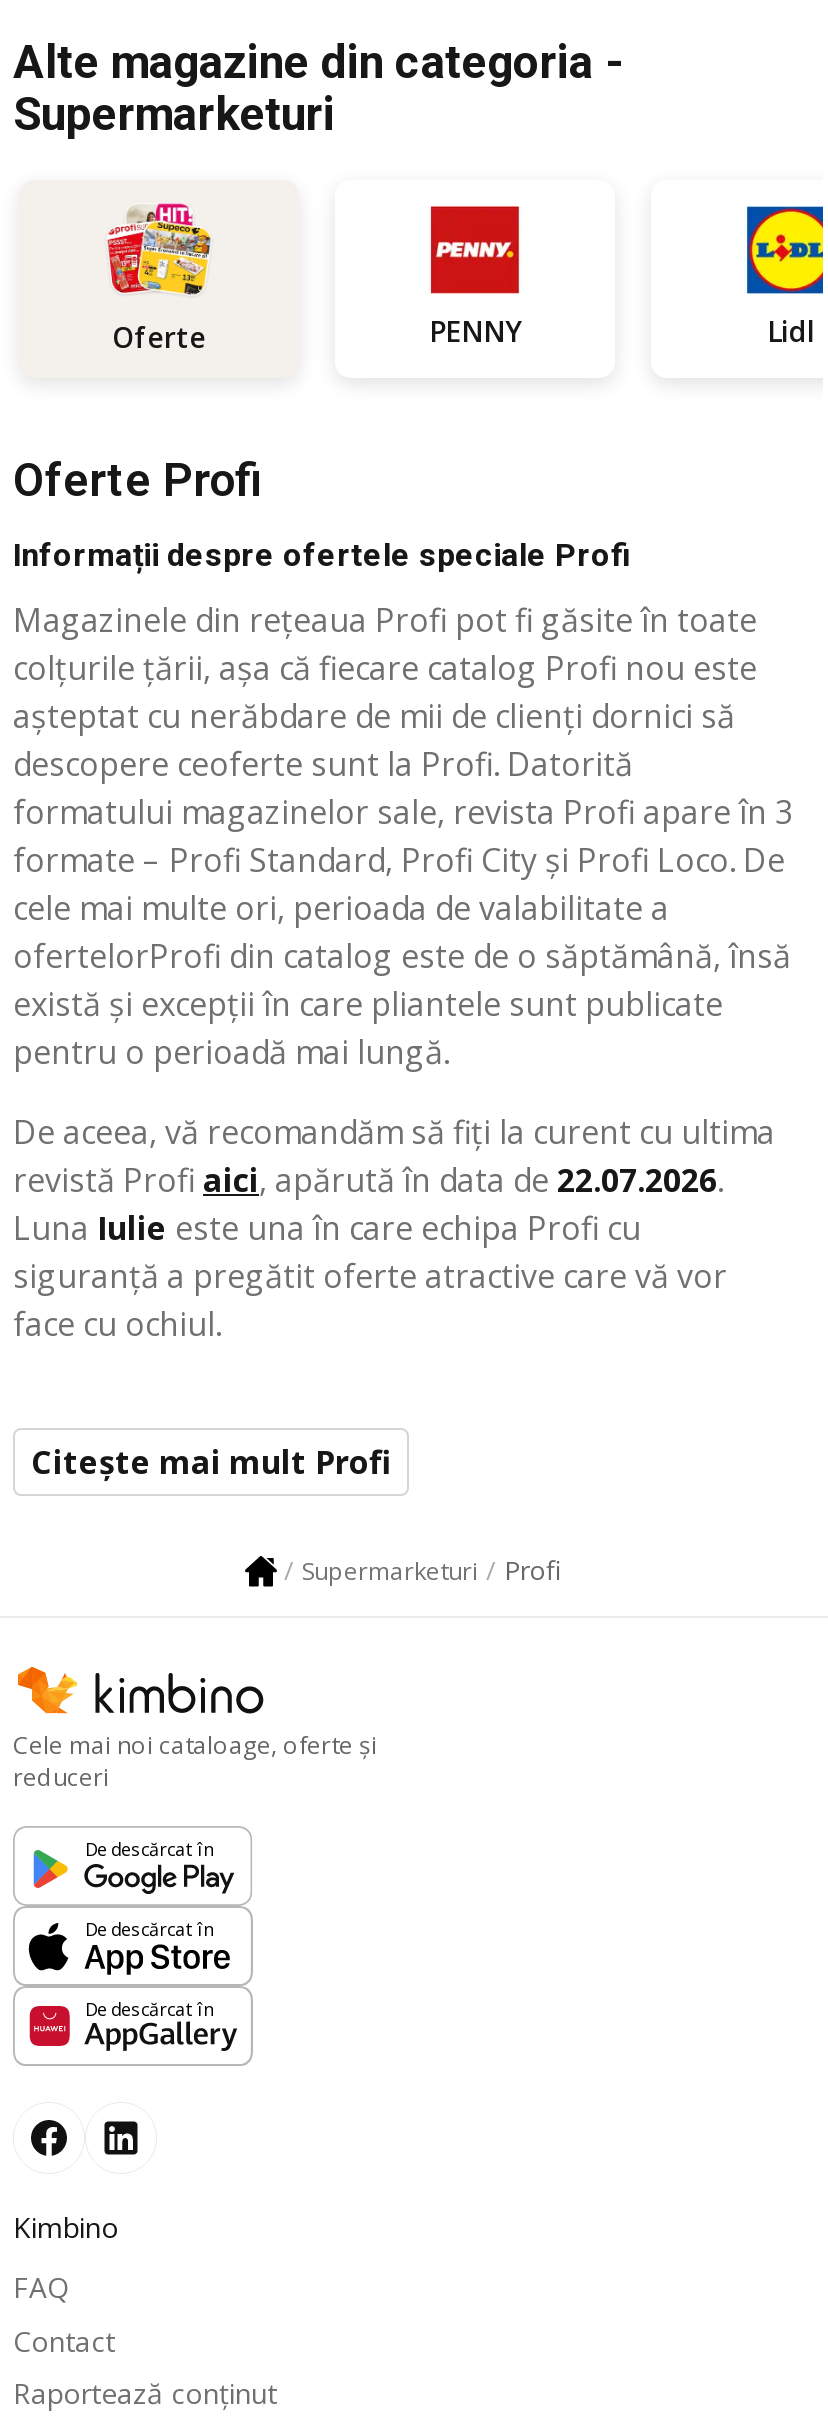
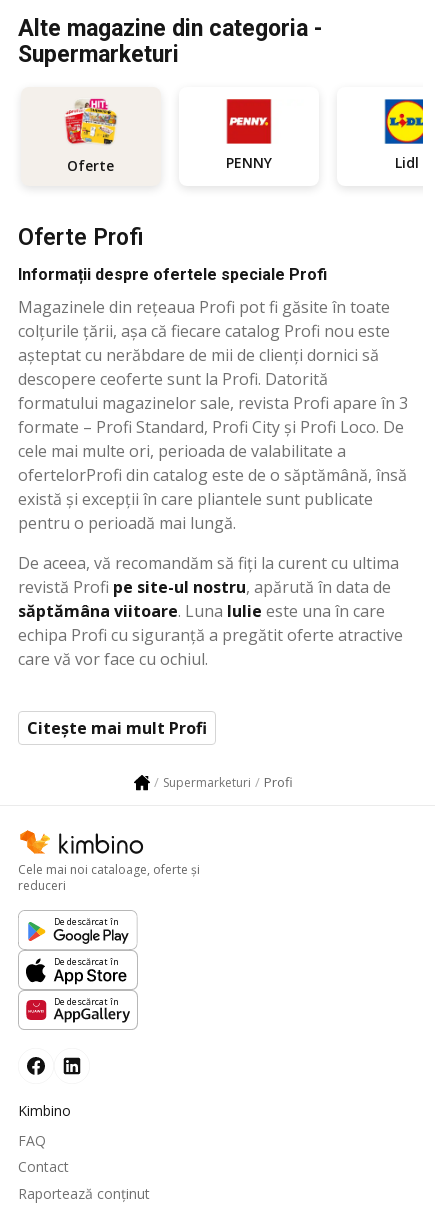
- revistă Profi aici, apărută în data de 22.07.2026.
- Luna Iulie este una în care echipa Profi cu
- siguranță a pregătit oferte atractive care vă vor
- face cu ochiul.
+ revistă Profi pe site-ul nostru, apărută în data de
+ săptămâna viitoare. Luna Iulie este una în care
+ echipa Profi cu siguranță a pregătit oferte atractive
+ care vă vor face cu ochiul.
